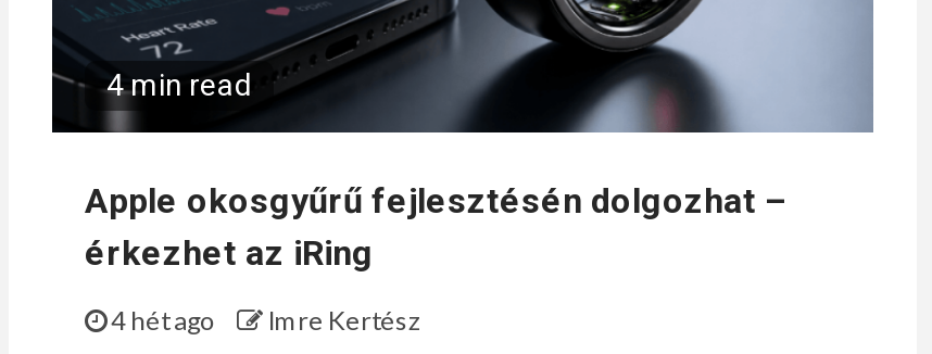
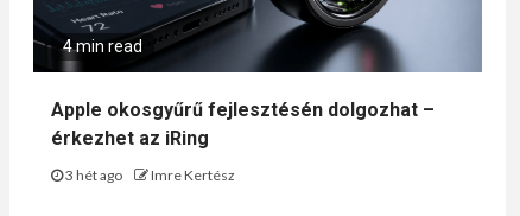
- 4 hét ago Imre Kertész
+ 3 hét ago Imre Kertész
